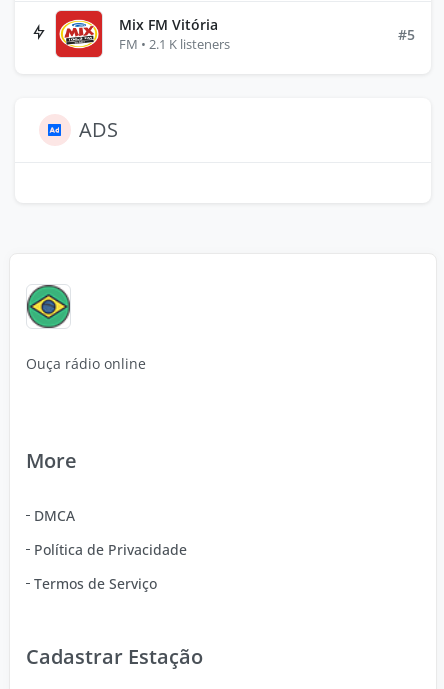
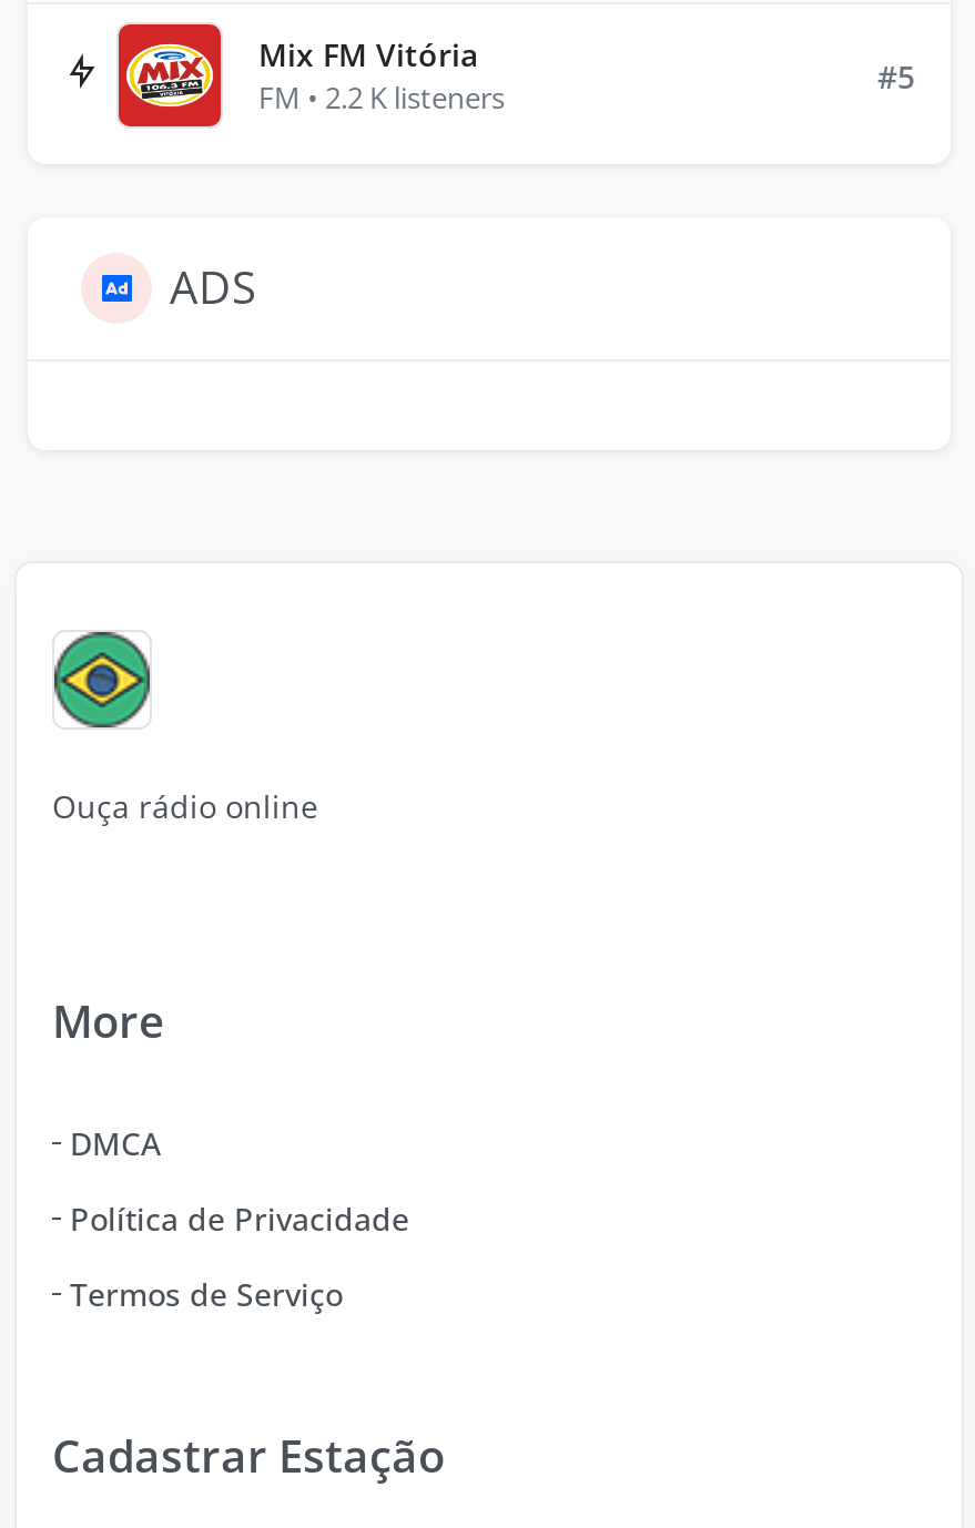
- FM • 2.1 K listeners
+ FM • 2.2 K listeners
